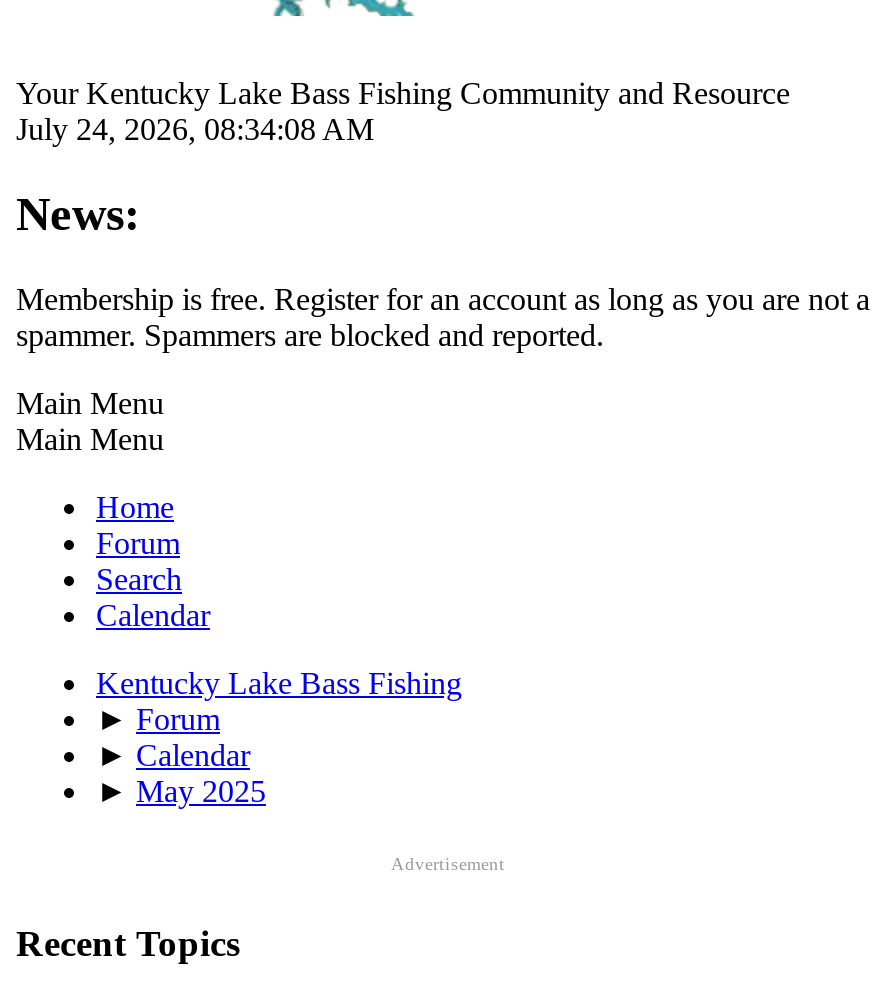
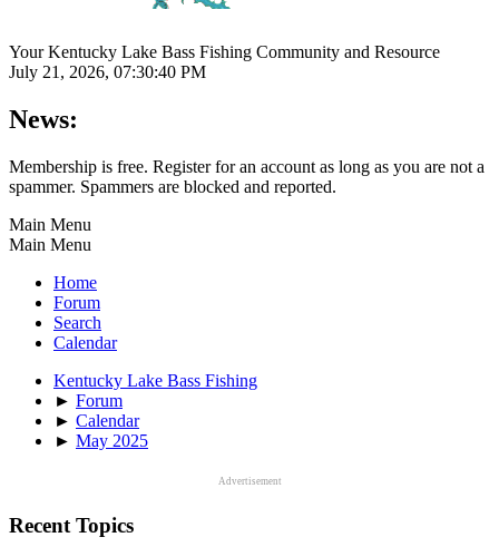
- July 24, 2026, 08:34:08 AM
+ July 21, 2026, 07:30:40 PM
